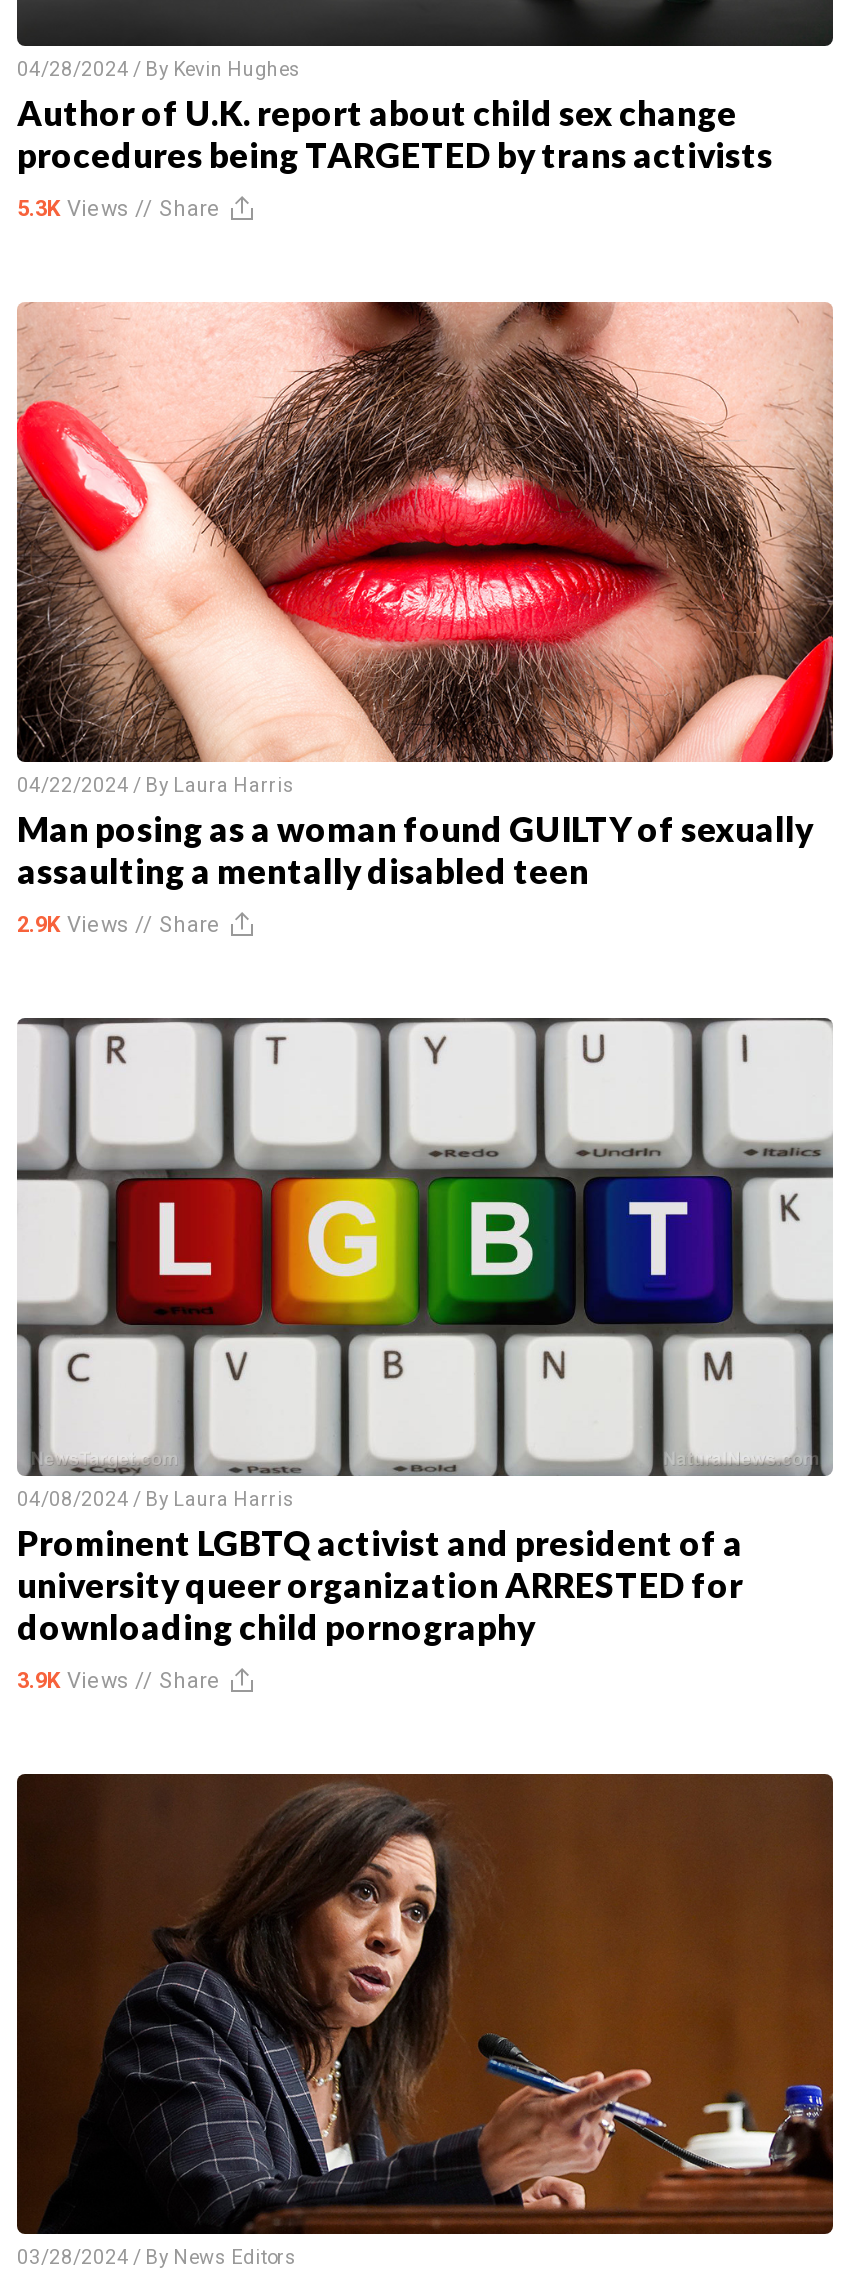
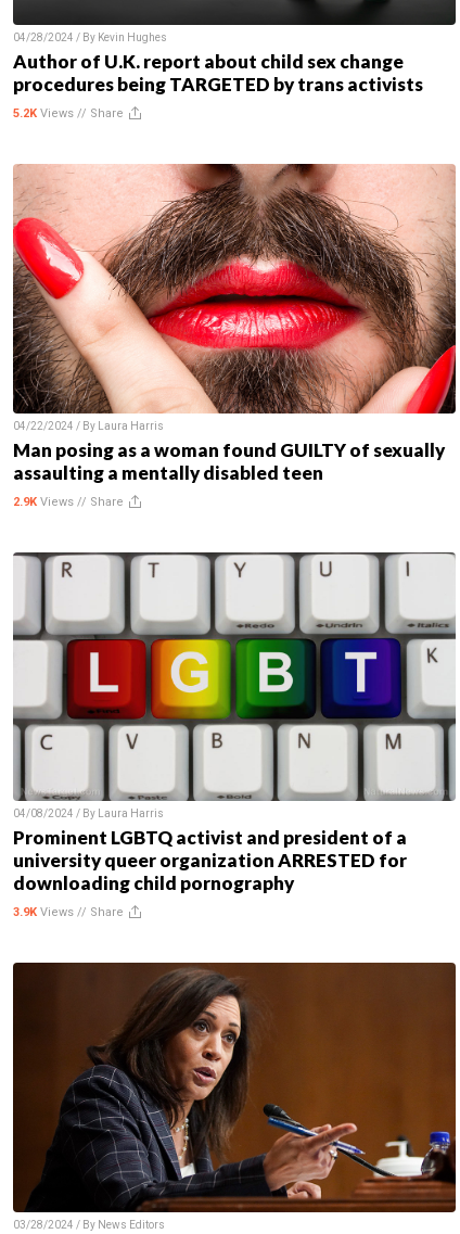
- 5.3K Views // Share
+ 5.2K Views // Share
